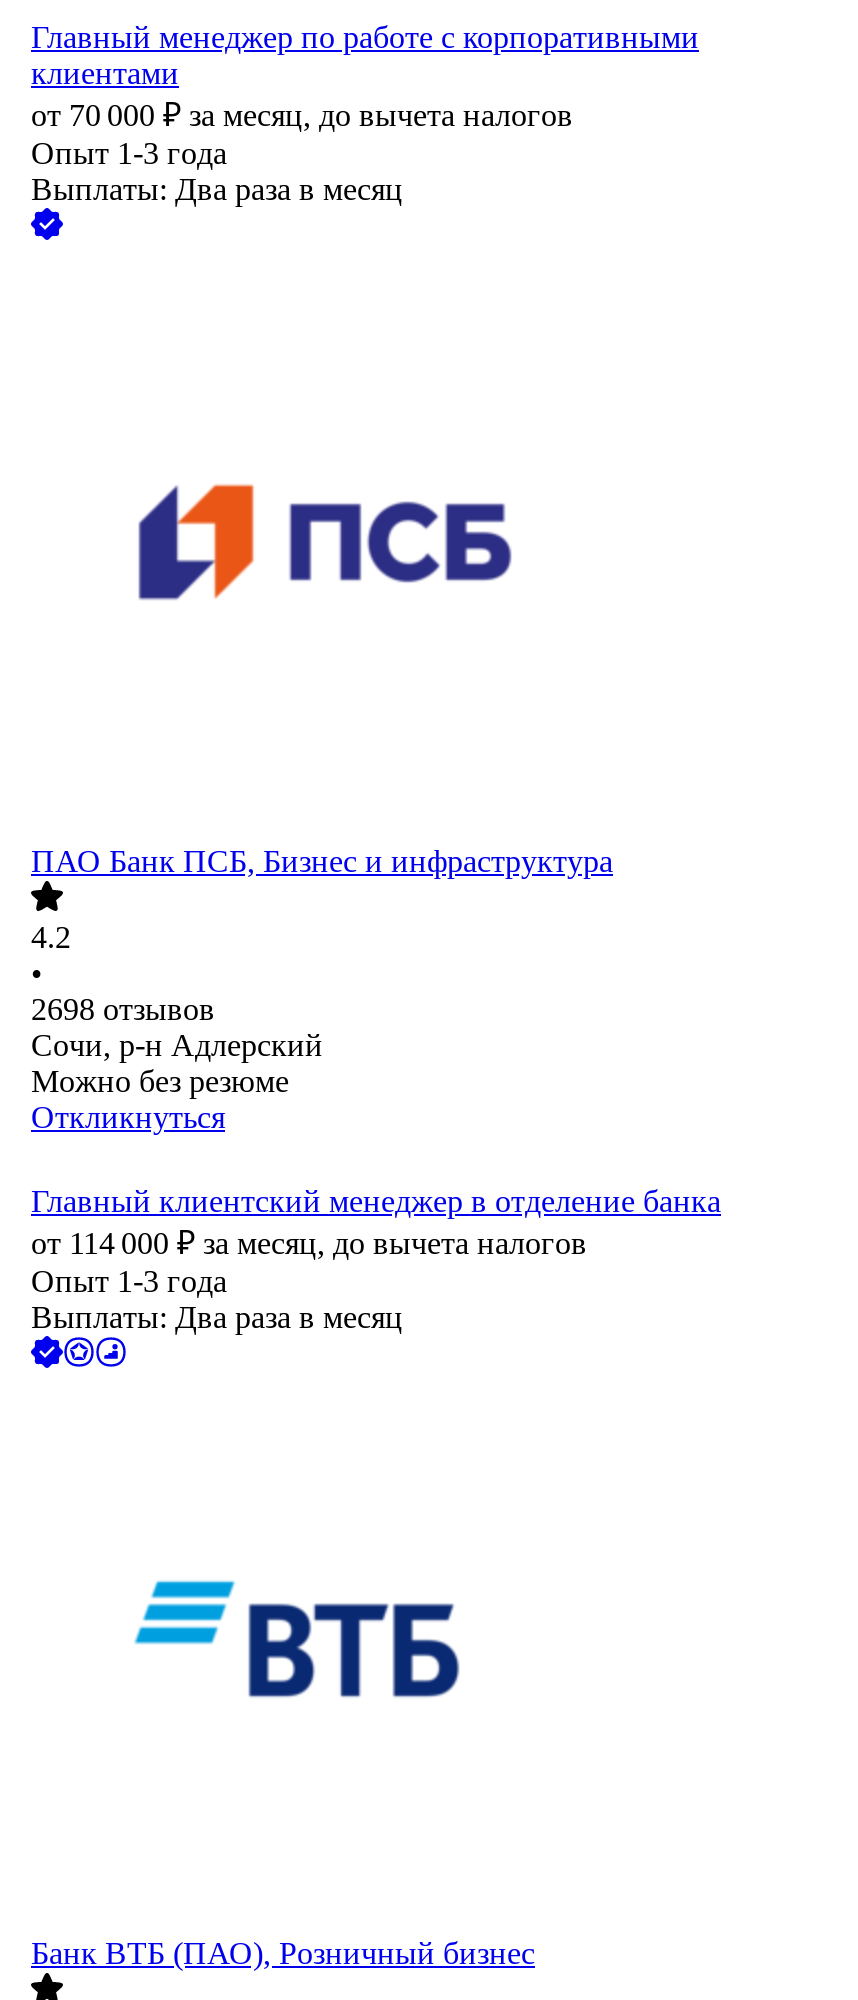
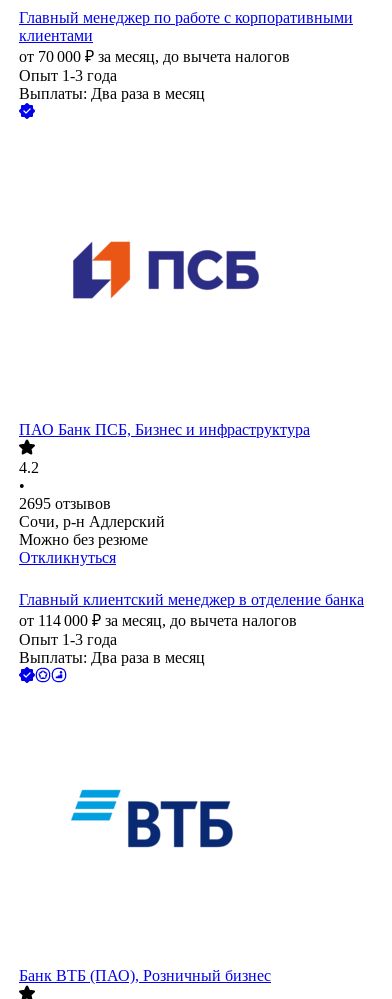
- 2698 отзывов
+ 2695 отзывов
